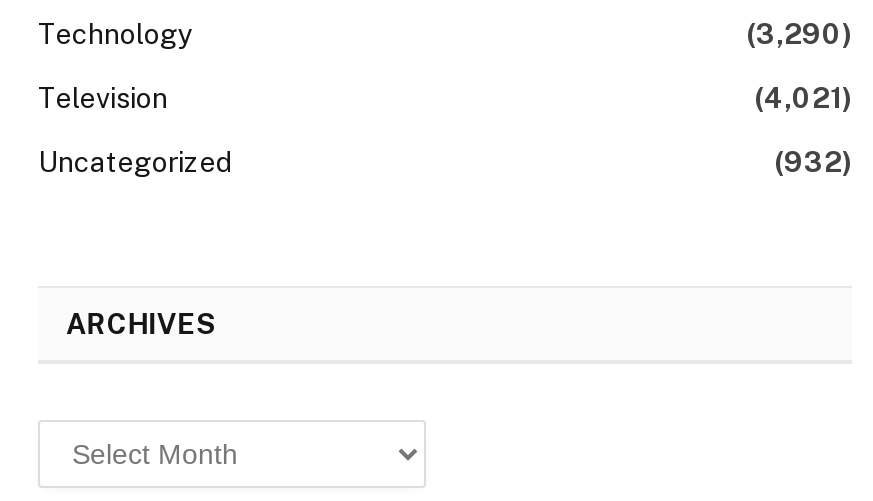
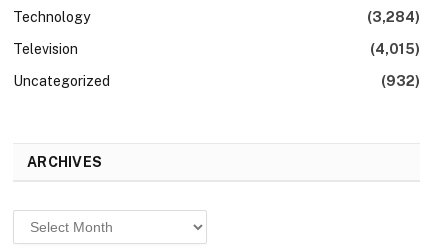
- (3,290)
+ (3,284)

- (4,021)
+ (4,015)
